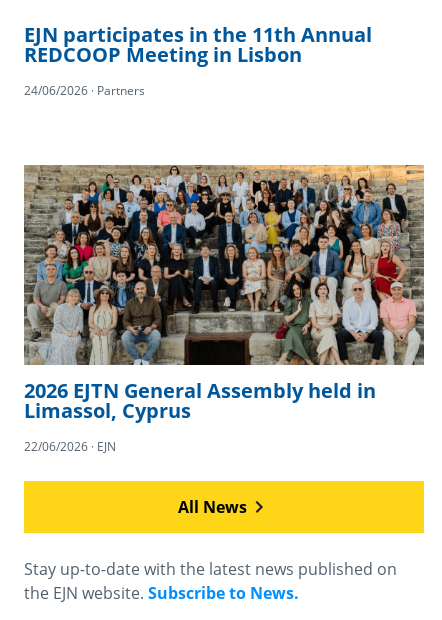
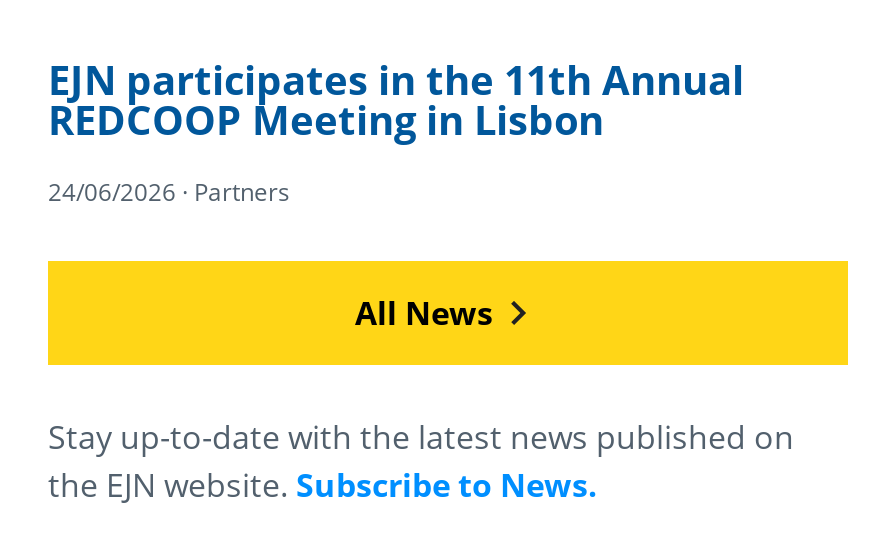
- [image]
- 2026 EJTN General Assembly held in
- Limassol, Cyprus
- 22/06/2026 · EJN
